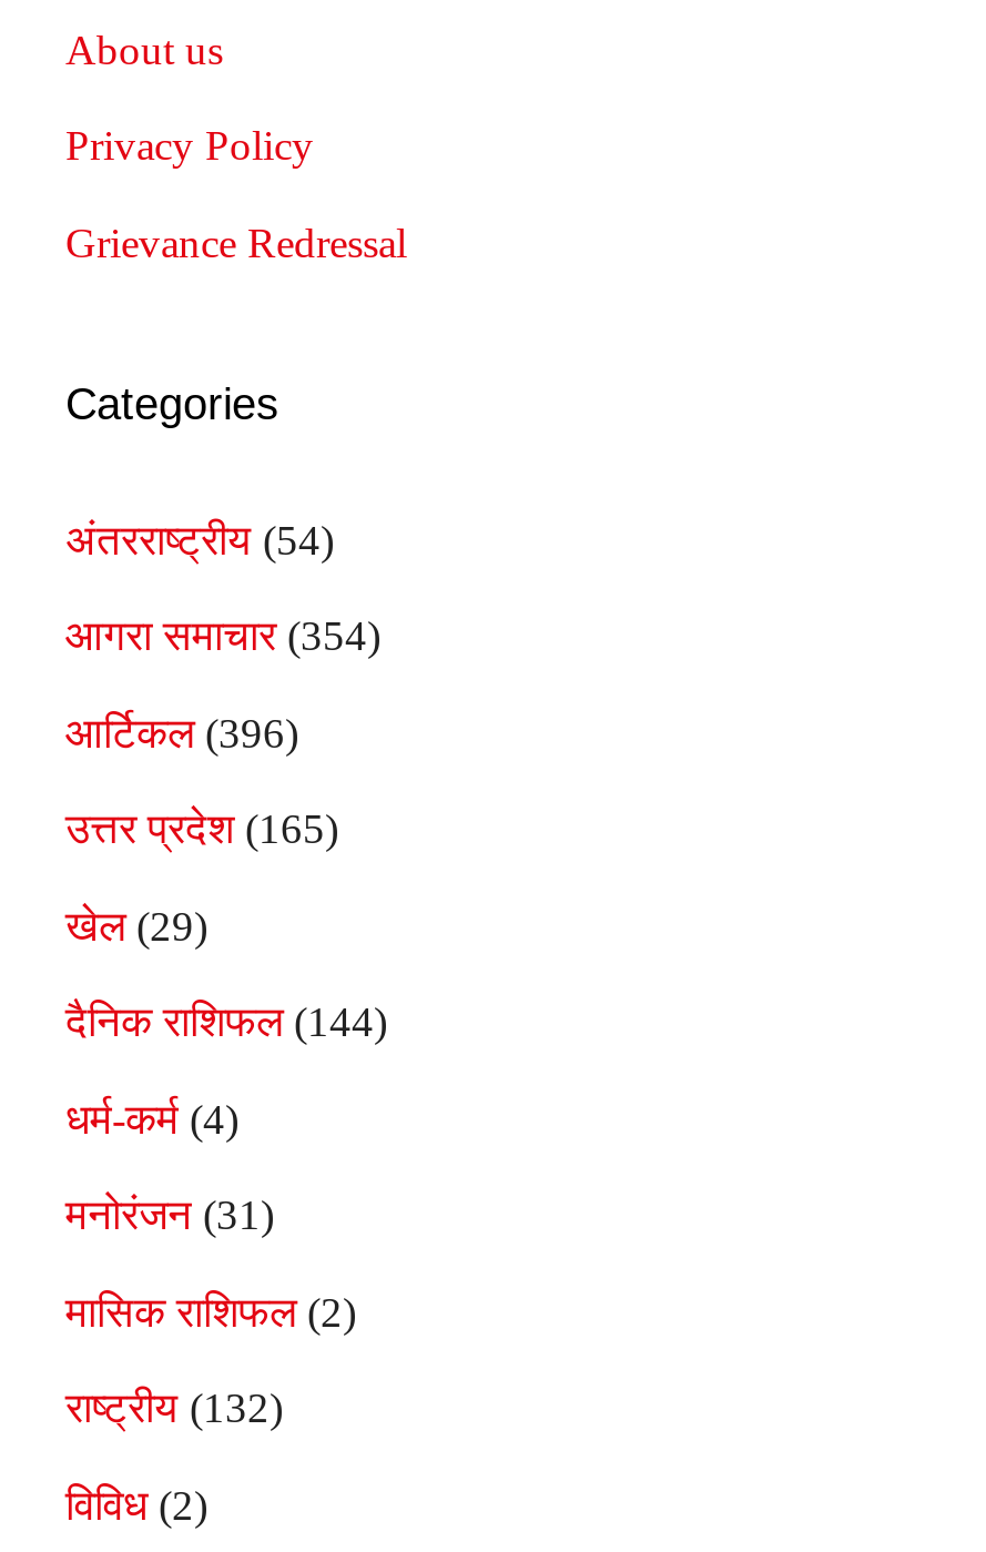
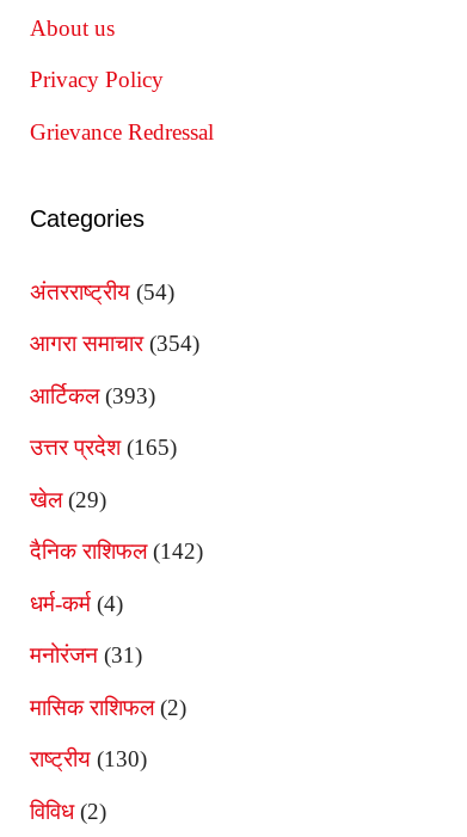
- आर्टिकल (396)
+ आर्टिकल (393)

- दैनिक राशिफल (144)
+ दैनिक राशिफल (142)

- राष्ट्रीय (132)
+ राष्ट्रीय (130)
